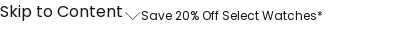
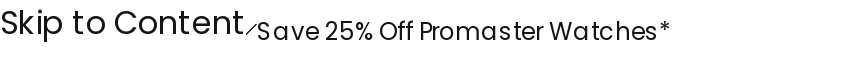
- Save 20% Off Select Watches*
+ Save 25% Off Promaster Watches*
